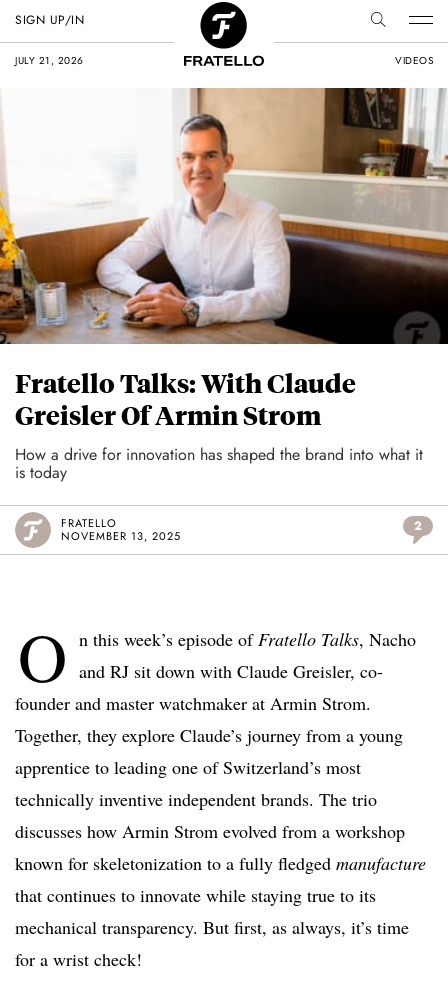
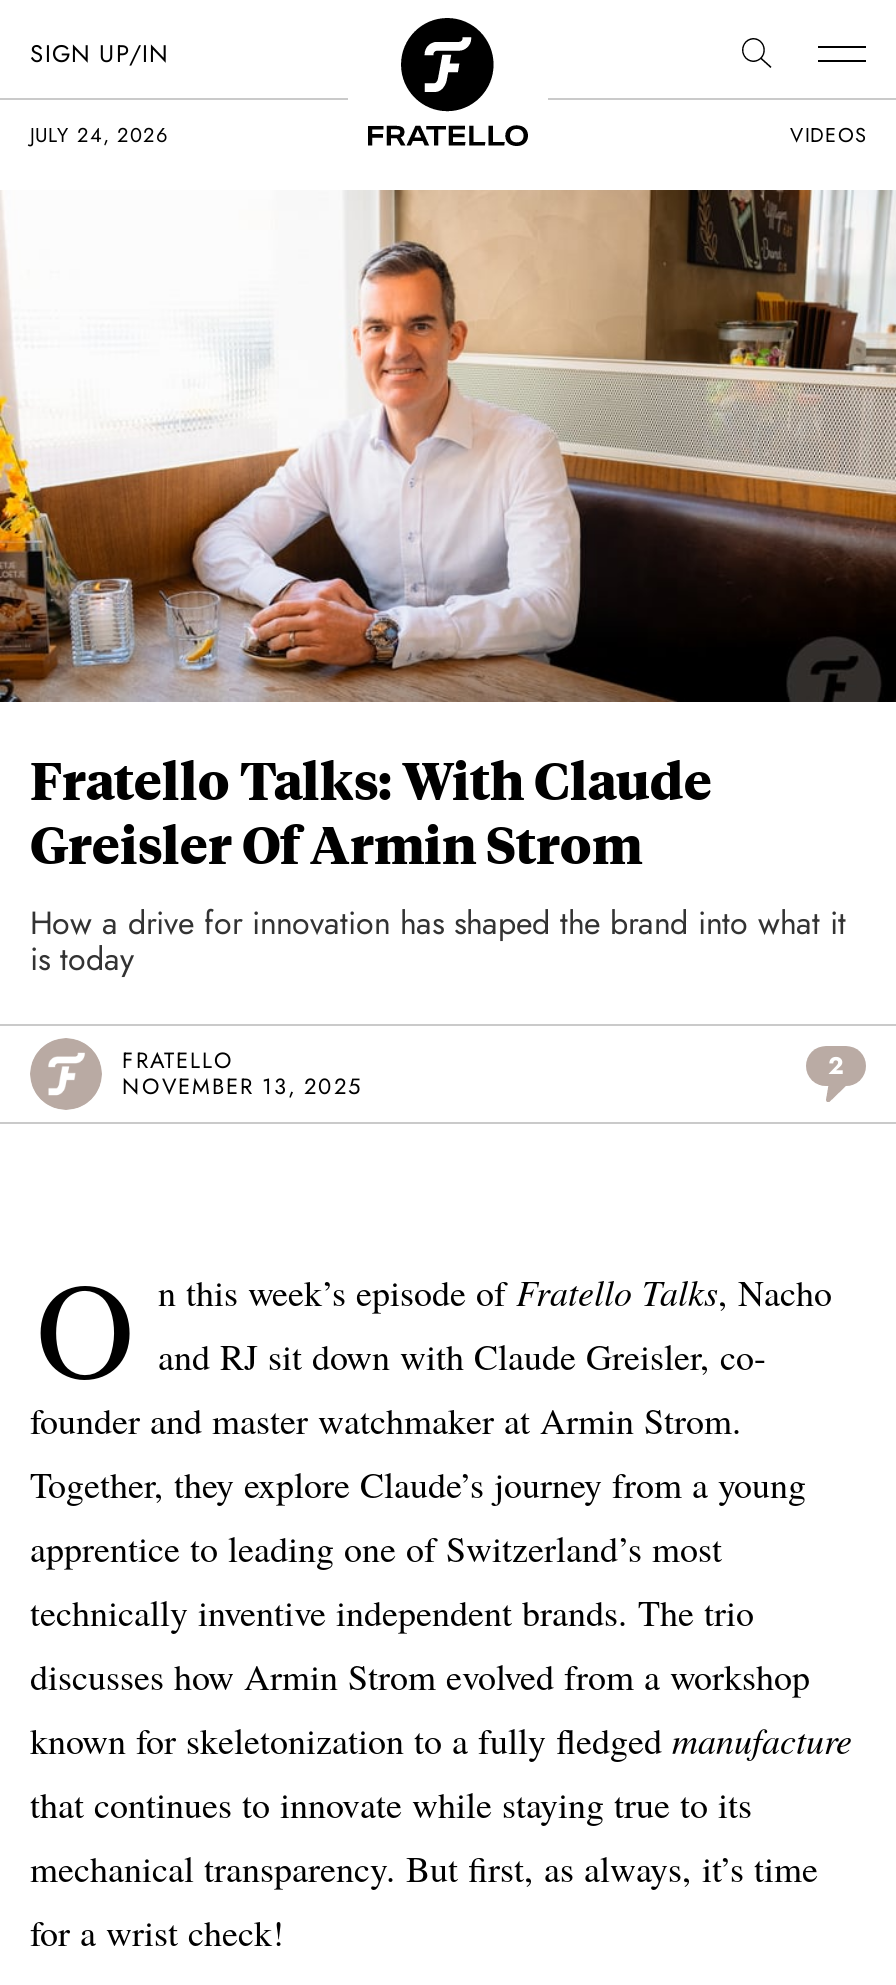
- JULY 21, 2026
+ JULY 24, 2026
